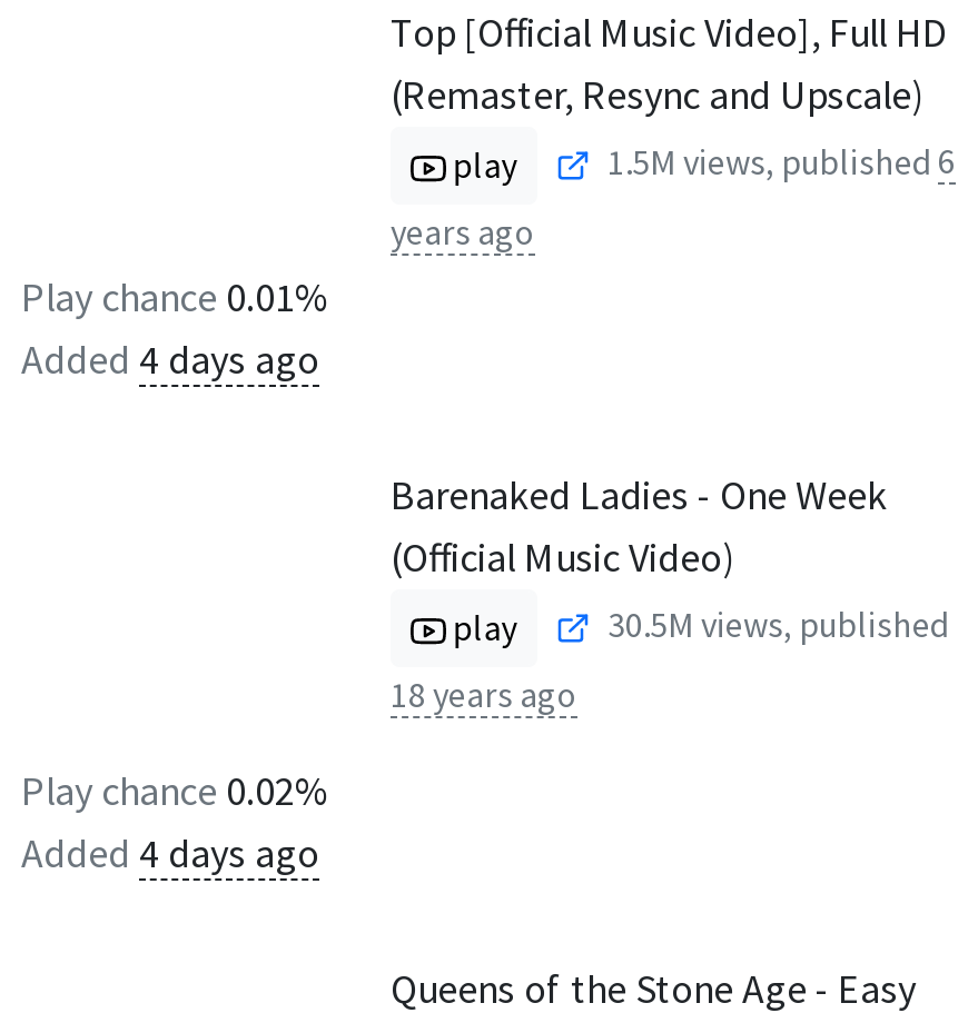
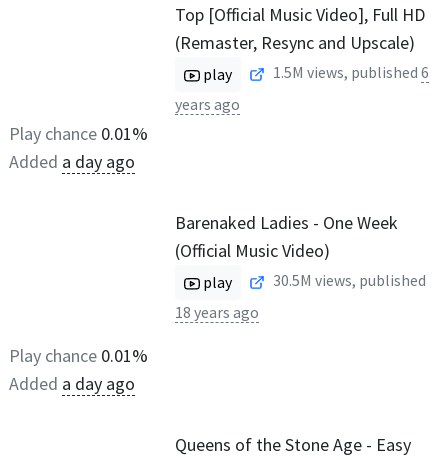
- Added 4 days ago
+ Added a day ago

- Play chance 0.02%
+ Play chance 0.01%

- Added 4 days ago
+ Added a day ago
